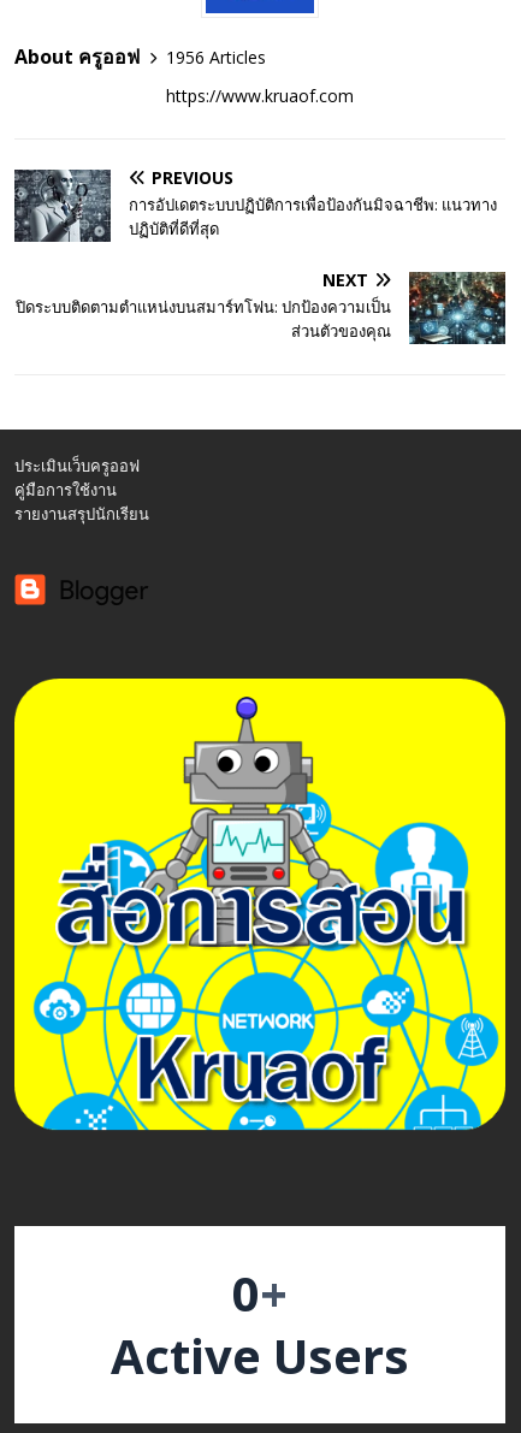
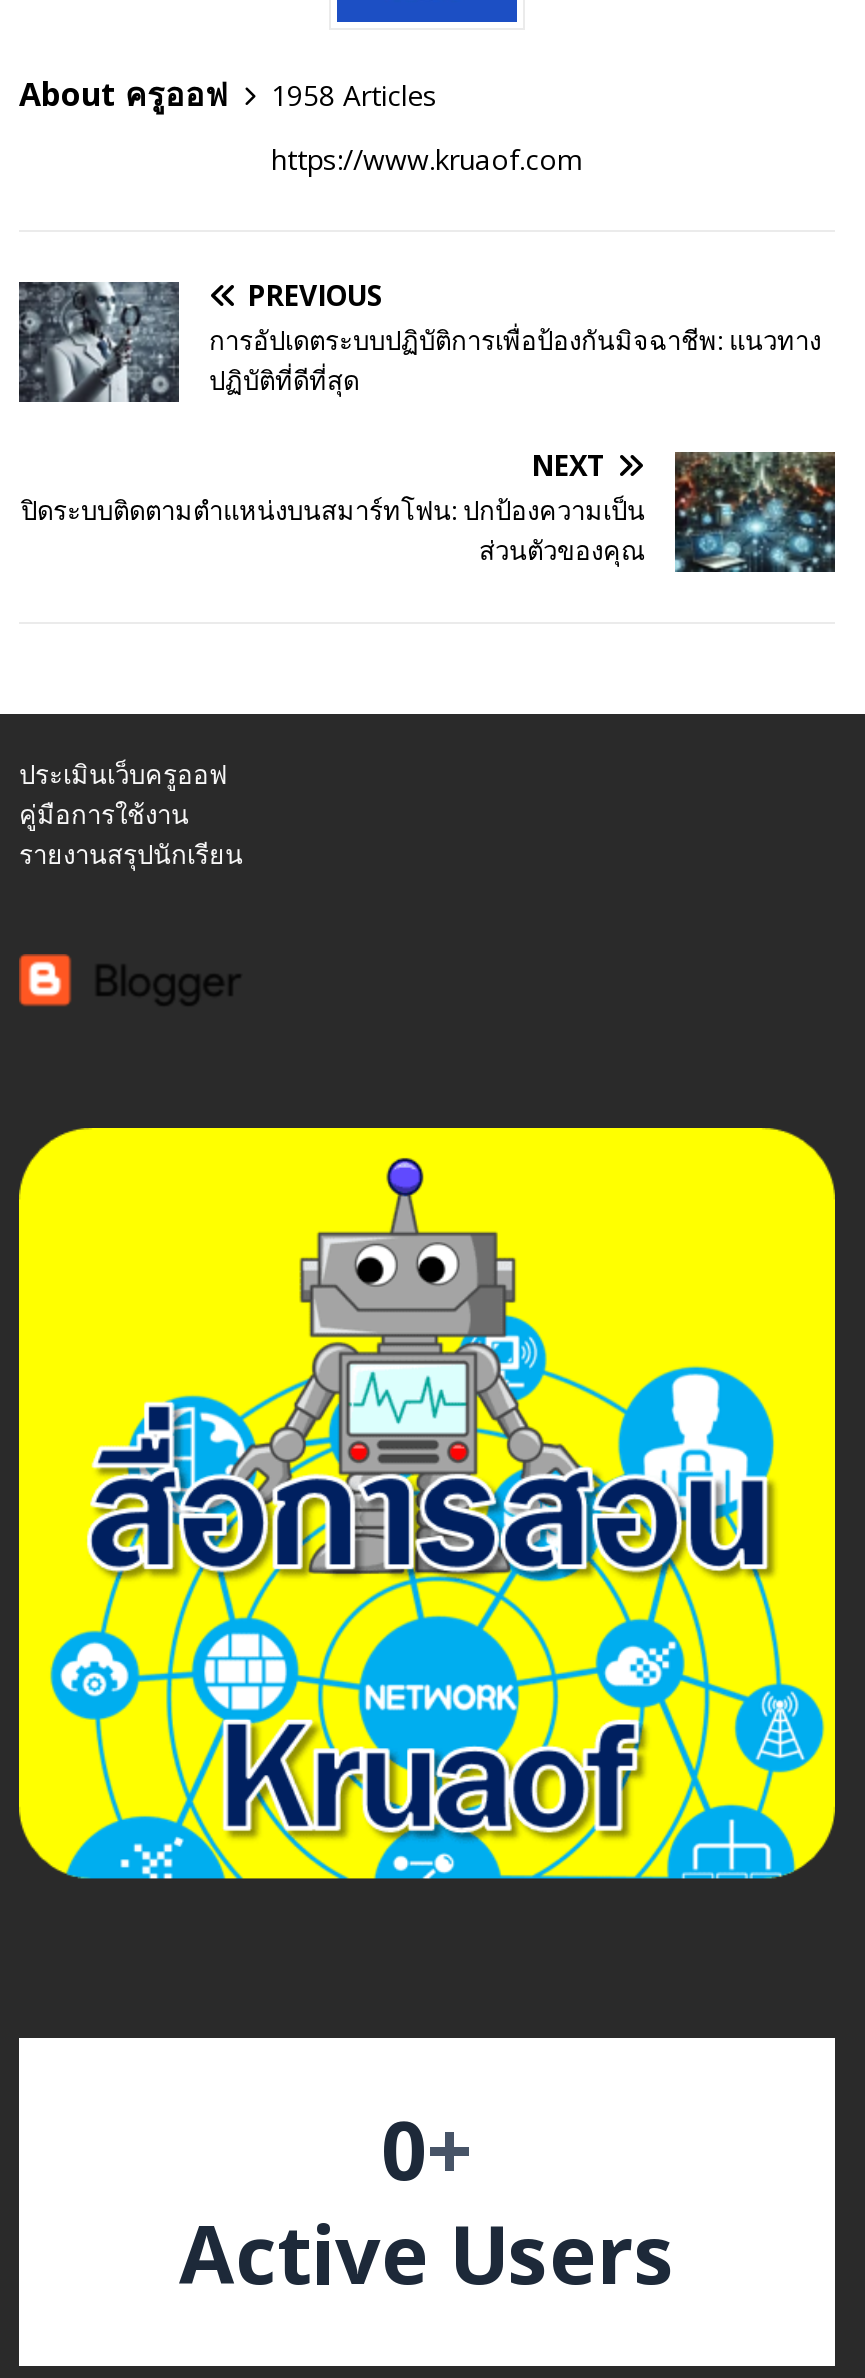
- About ครูออฟ 1956 Articles
+ About ครูออฟ 1958 Articles
